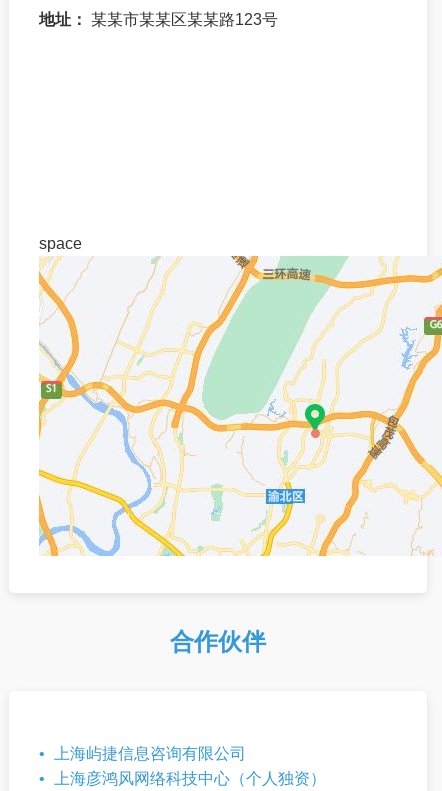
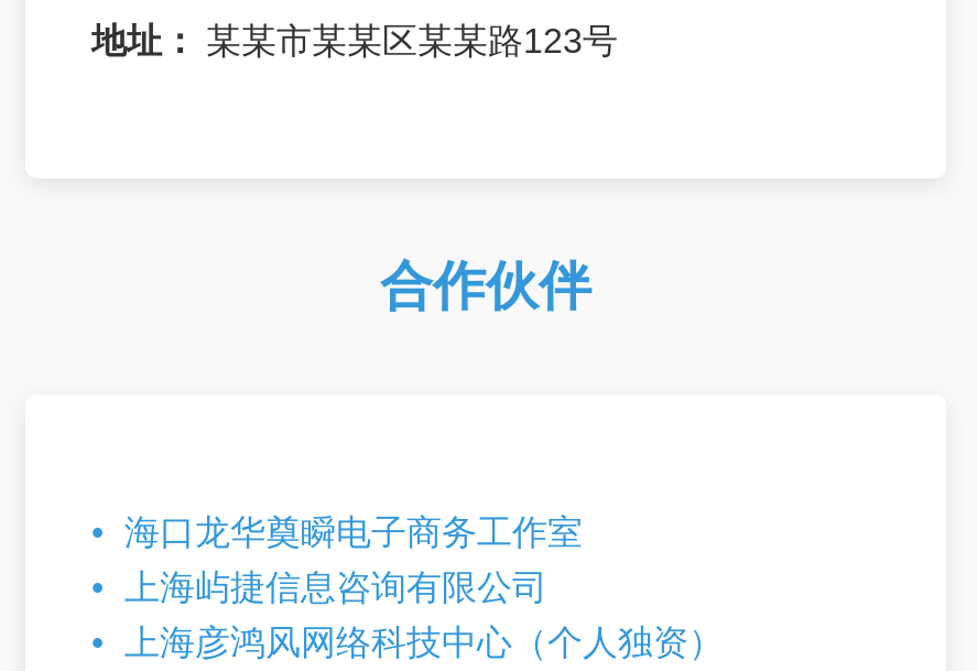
- space

- [image]

moved up: 合作伙伴

+ 海口龙华奠瞬电子商务工作室
